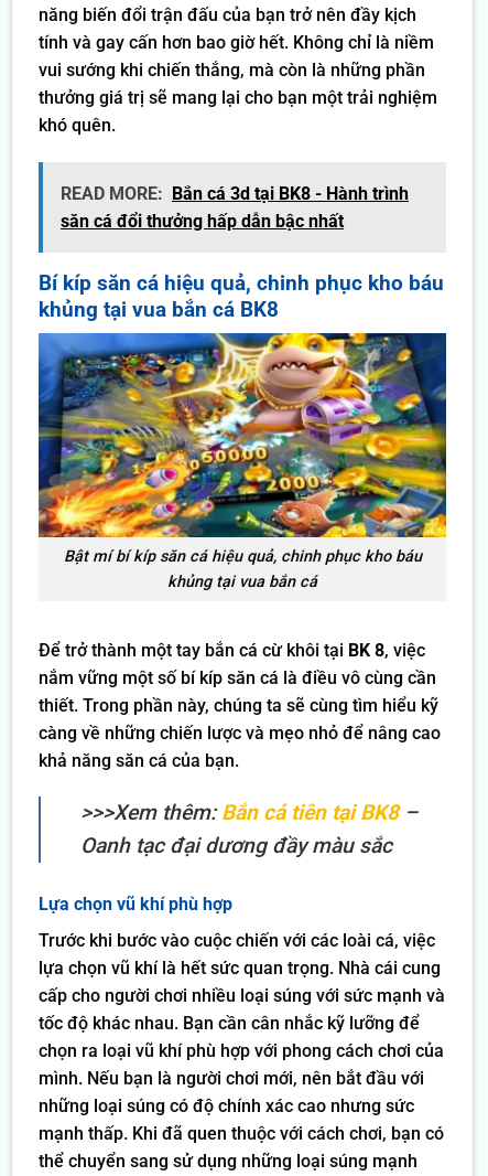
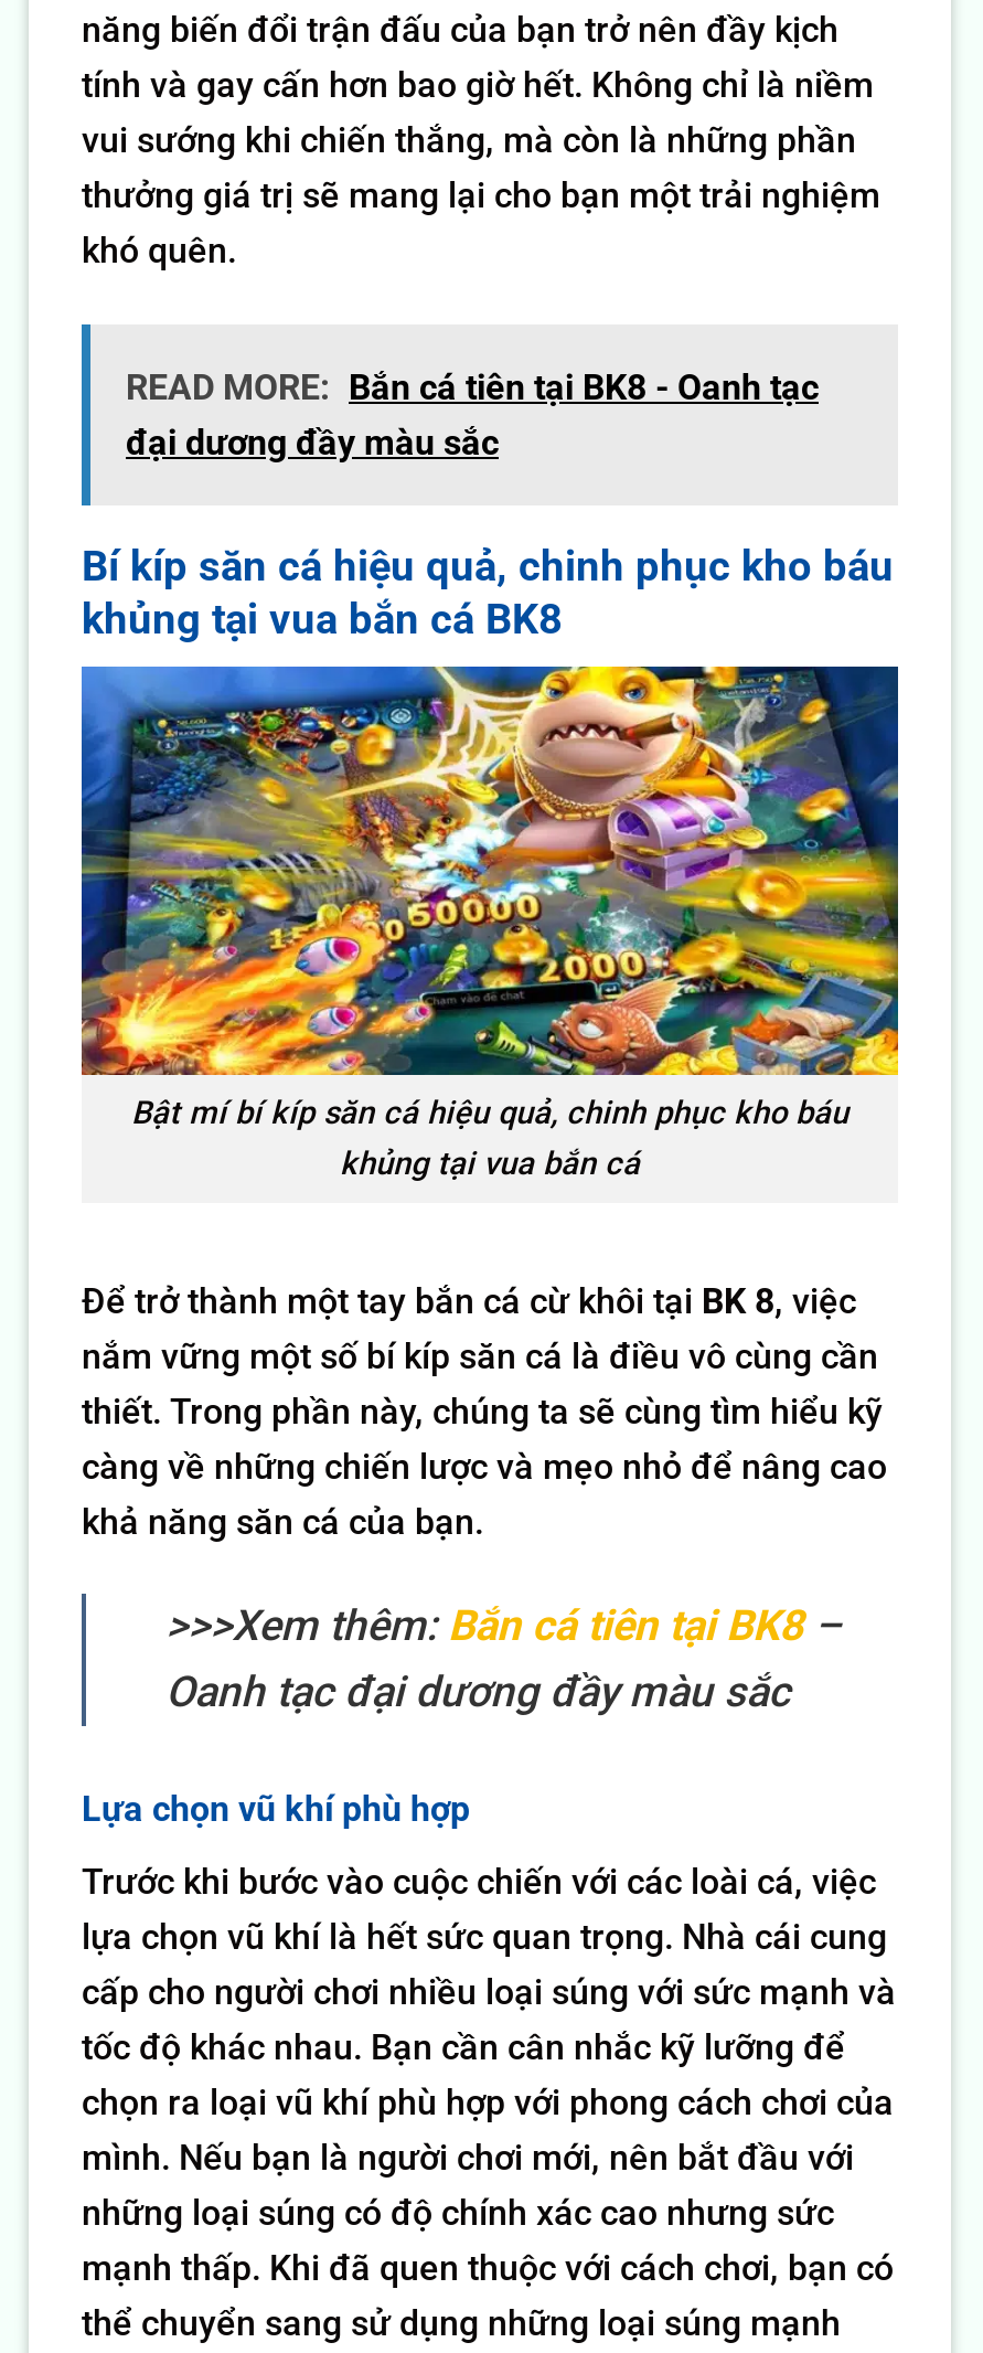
- READ MORE: Bắn cá 3d tại BK8 - Hành trình
- săn cá đổi thưởng hấp dẫn bậc nhất
+ READ MORE: Bắn cá tiên tại BK8 - Oanh tạc
+ đại dương đầy màu sắc
